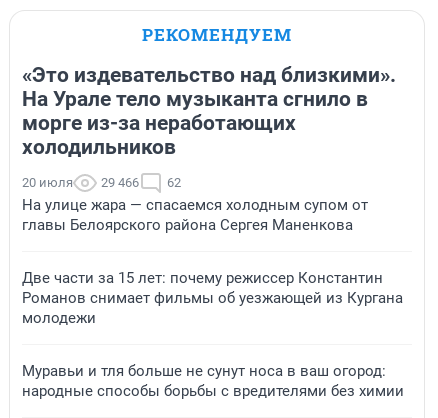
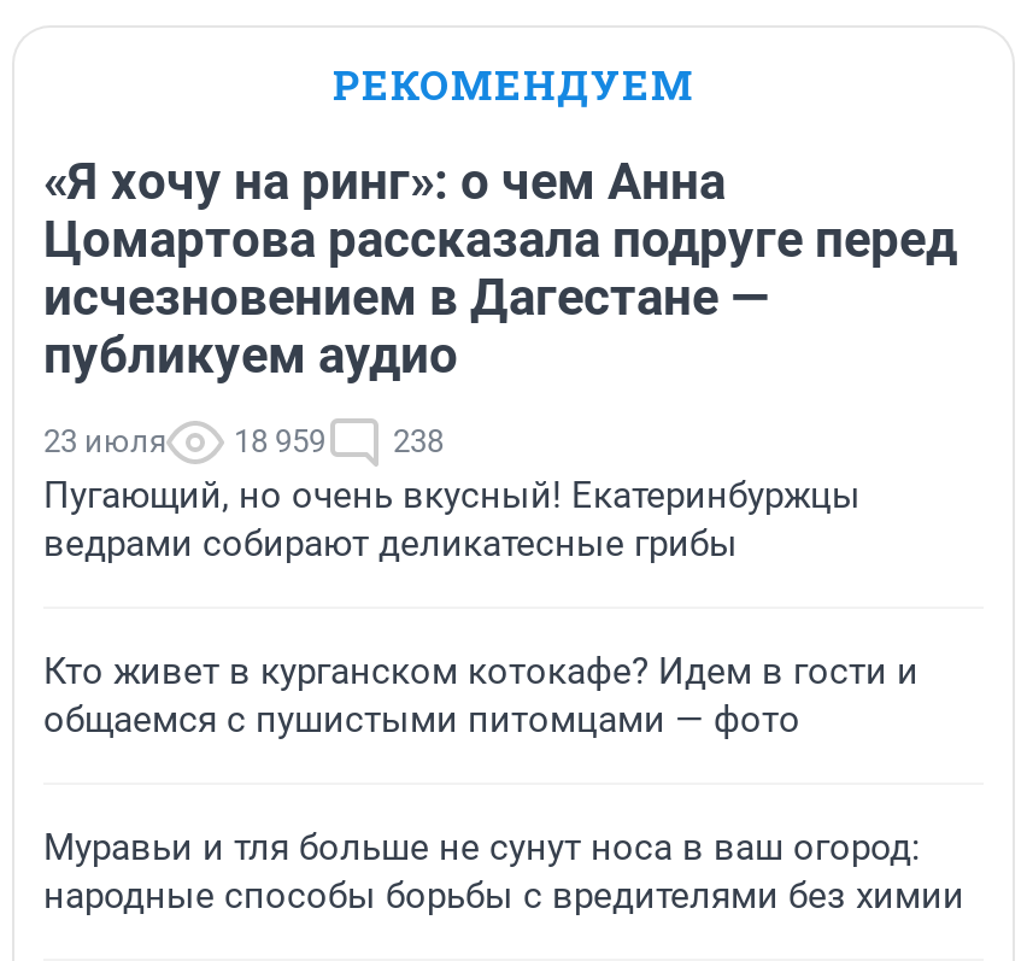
- «Это издевательство над близкими».
- На Урале тело музыканта сгнило в
- морге из-за неработающих
- холодильников
+ «Я хочу на ринг»: о чем Анна
+ Цомартова рассказала подруге перед
+ исчезновением в Дагестане —
+ публикуем аудио

- 20 июля
- 29 466
- 62
- На улице жара — спасаемся холодным супом от
- главы Белоярского района Сергея Маненкова
+ 23 июля
+ 18 959
+ 238
+ Пугающий, но очень вкусный! Екатеринбуржцы
+ ведрами собирают деликатесные грибы

- Две части за 15 лет: почему режиссер Константин
- Романов снимает фильмы об уезжающей из Кургана
- молодежи
+ Кто живет в курганском котокафе? Идем в гости и
+ общаемся с пушистыми питомцами — фото
